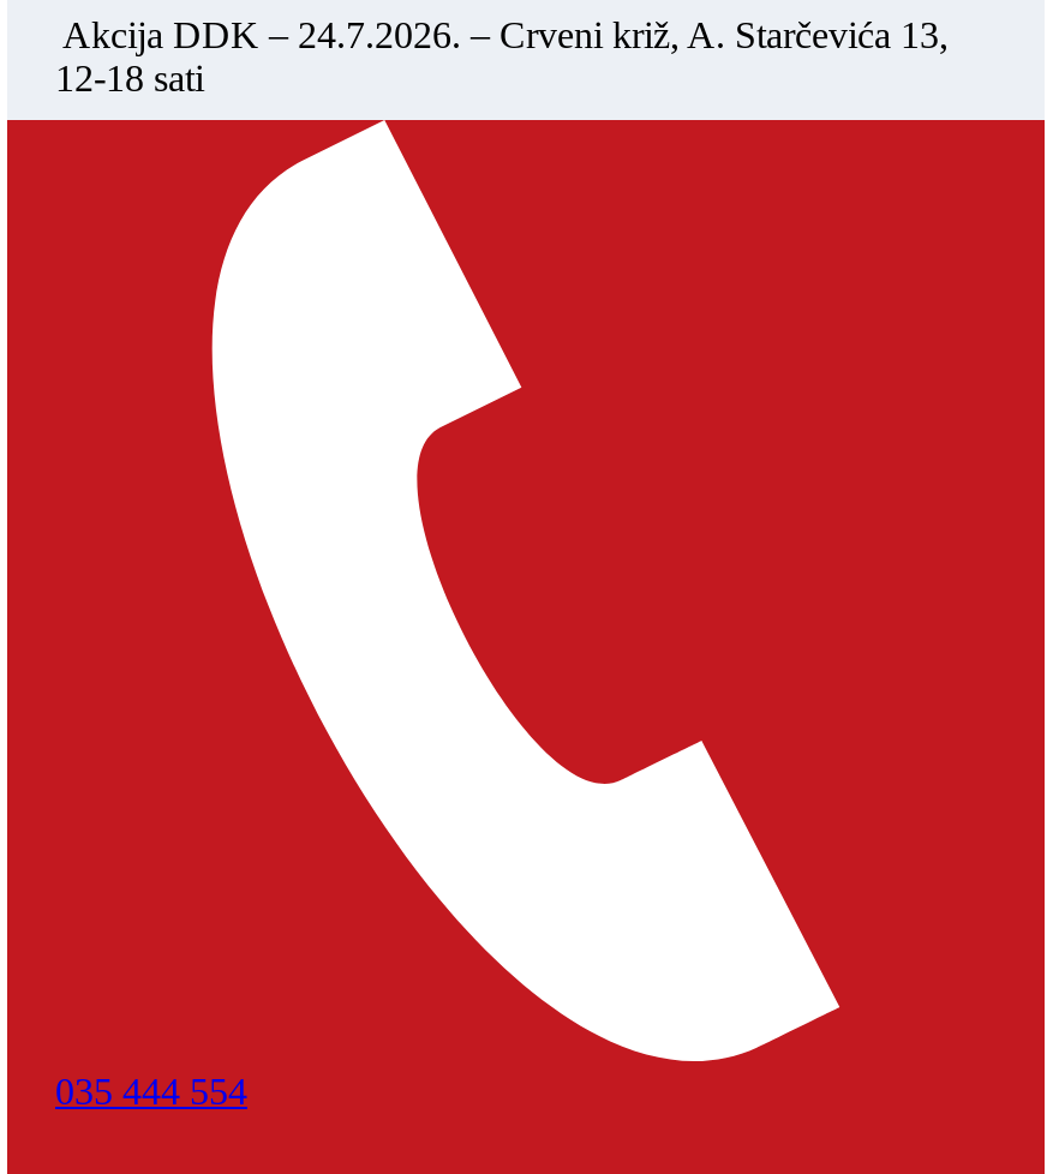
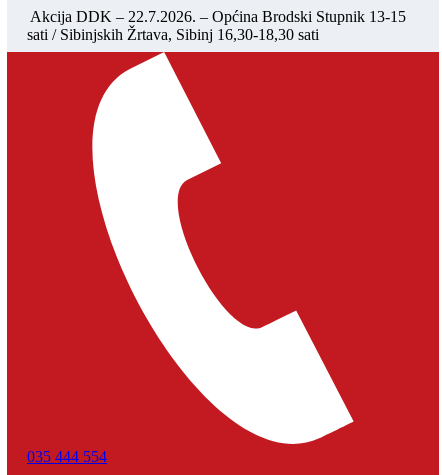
- Akcija DDK – 24.7.2026. – Crveni križ, A. Starčevića 13,
- 12-18 sati
+ Akcija DDK – 22.7.2026. – Općina Brodski Stupnik 13-15
+ sati / Sibinjskih Žrtava, Sibinj 16,30-18,30 sati
